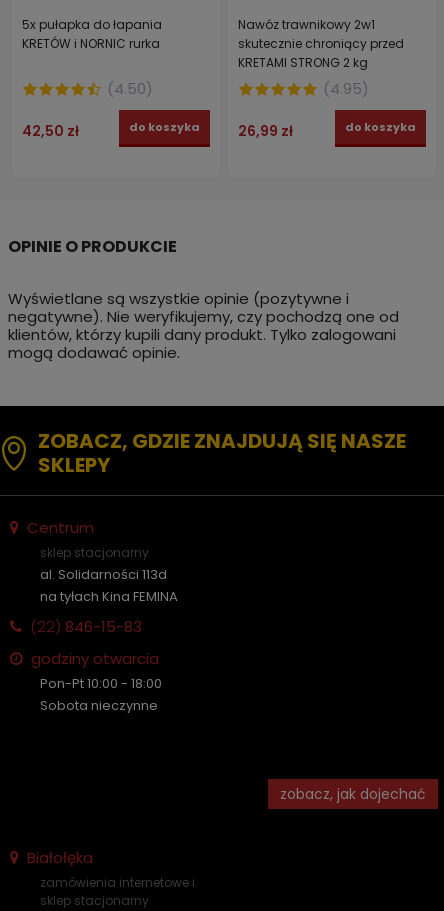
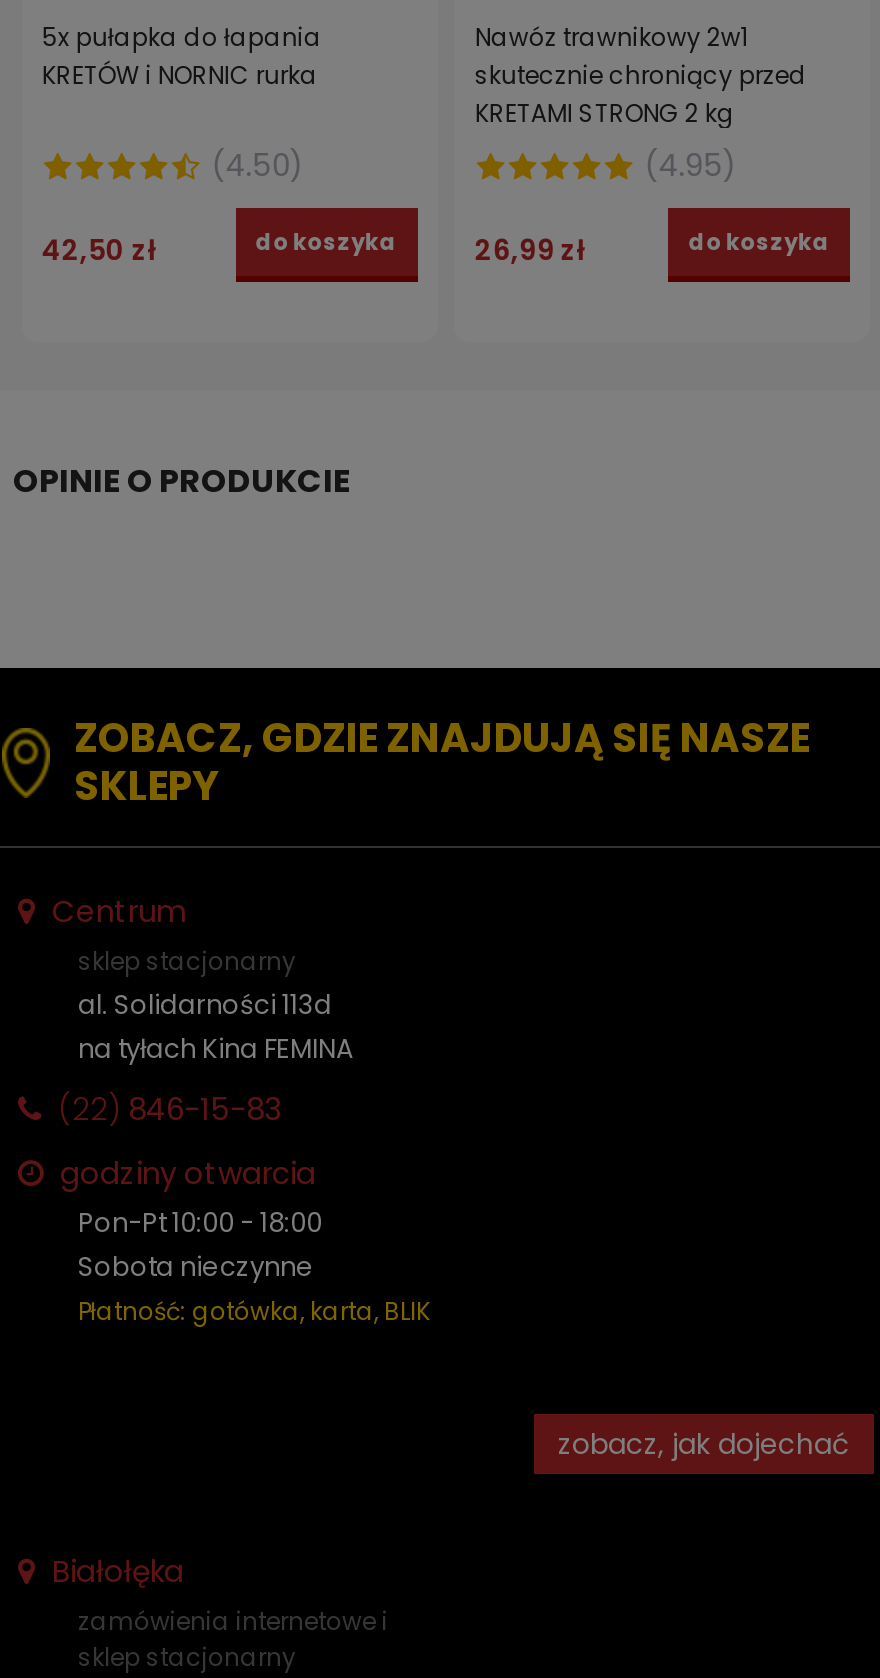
- Wyświetlane są wszystkie opinie (pozytywne i
- negatywne). Nie weryfikujemy, czy pochodzą one od
- klientów, którzy kupili dany produkt. Tylko zalogowani
- mogą dodawać opinie.

+ Płatność: gotówka, karta, BLIK
